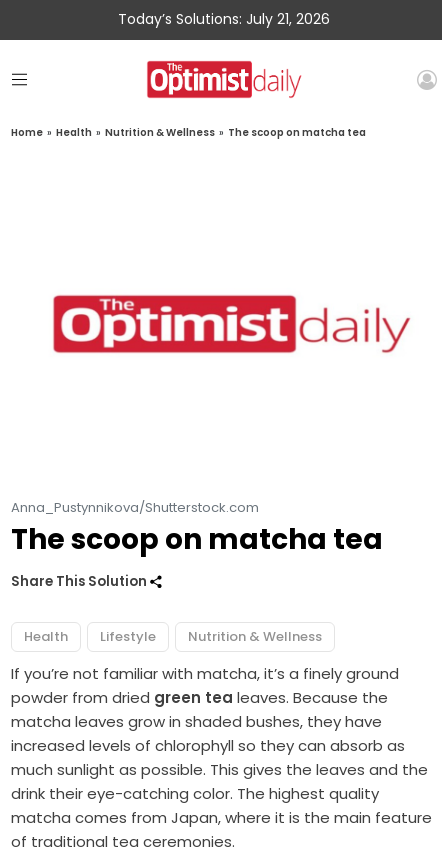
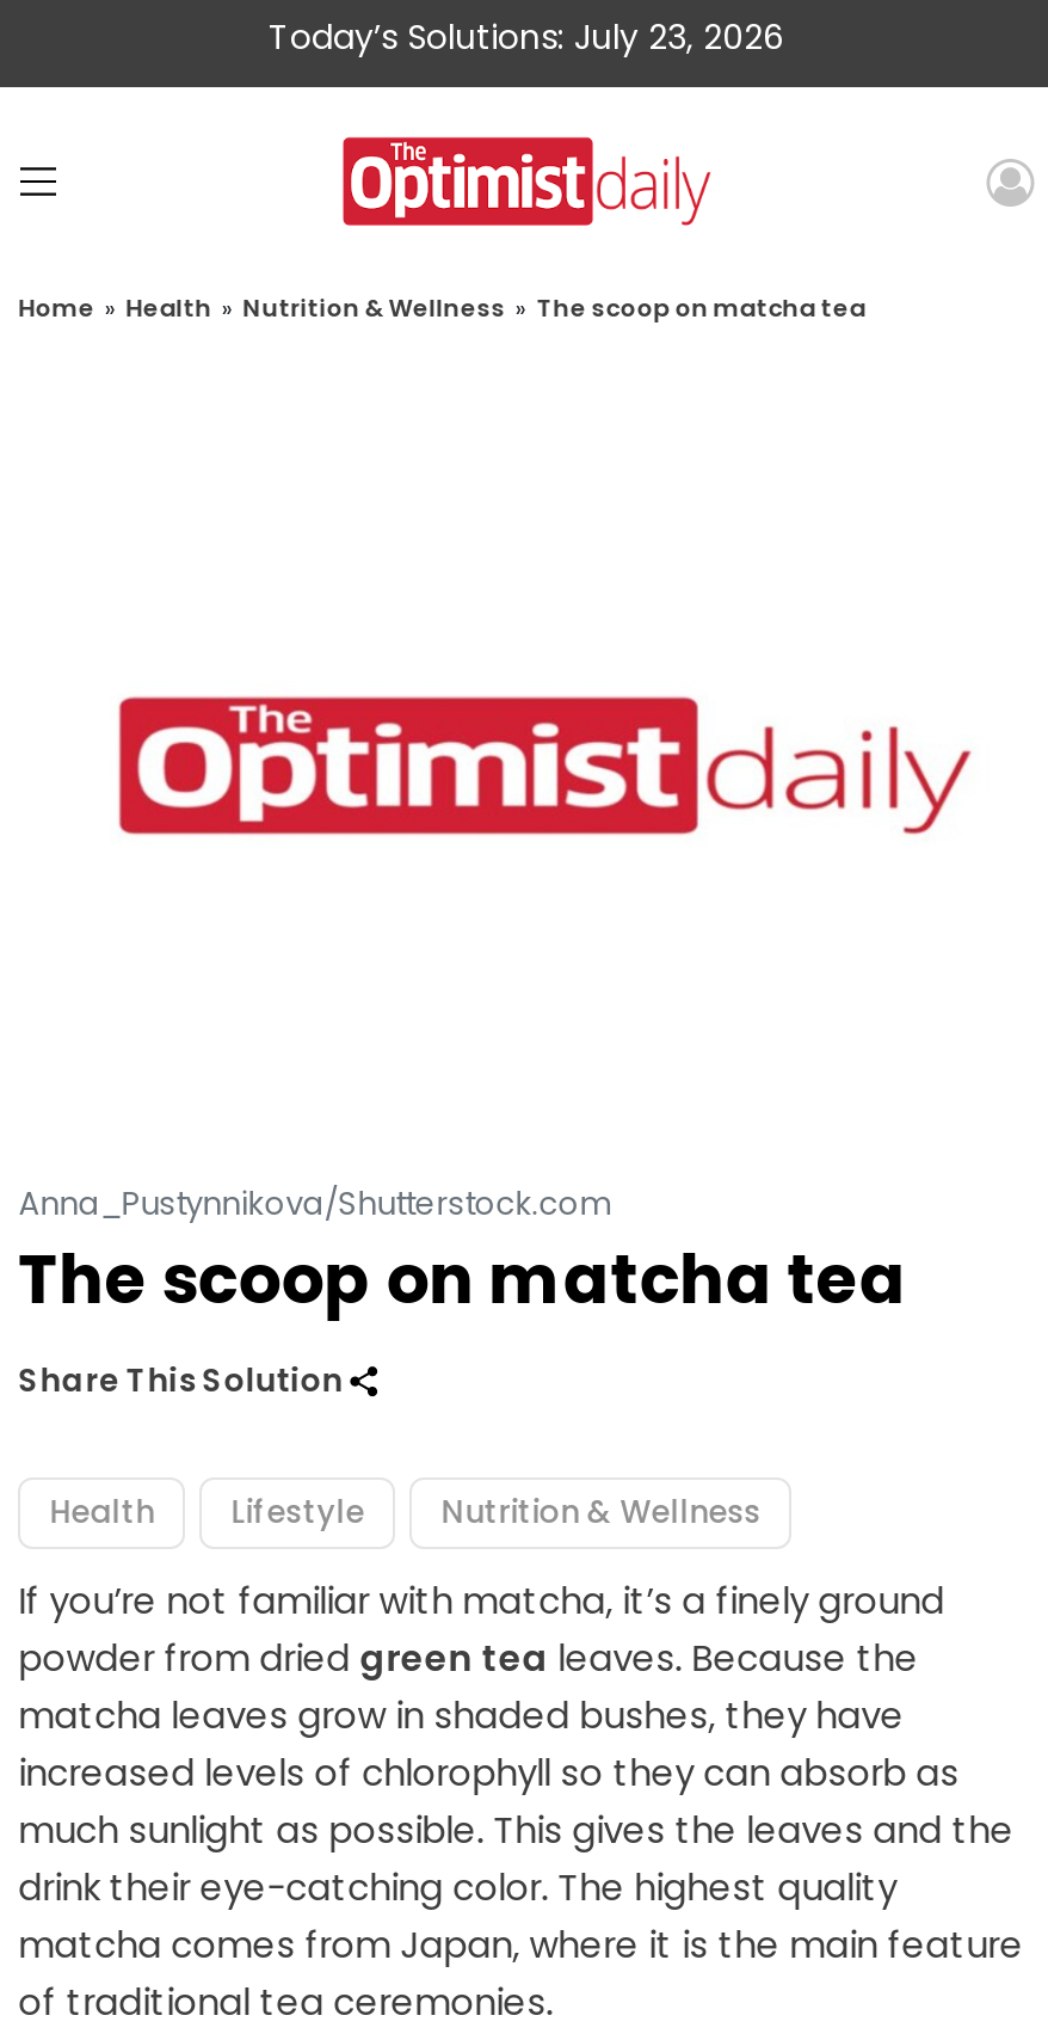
- Today’s Solutions: July 21, 2026
+ Today’s Solutions: July 23, 2026
